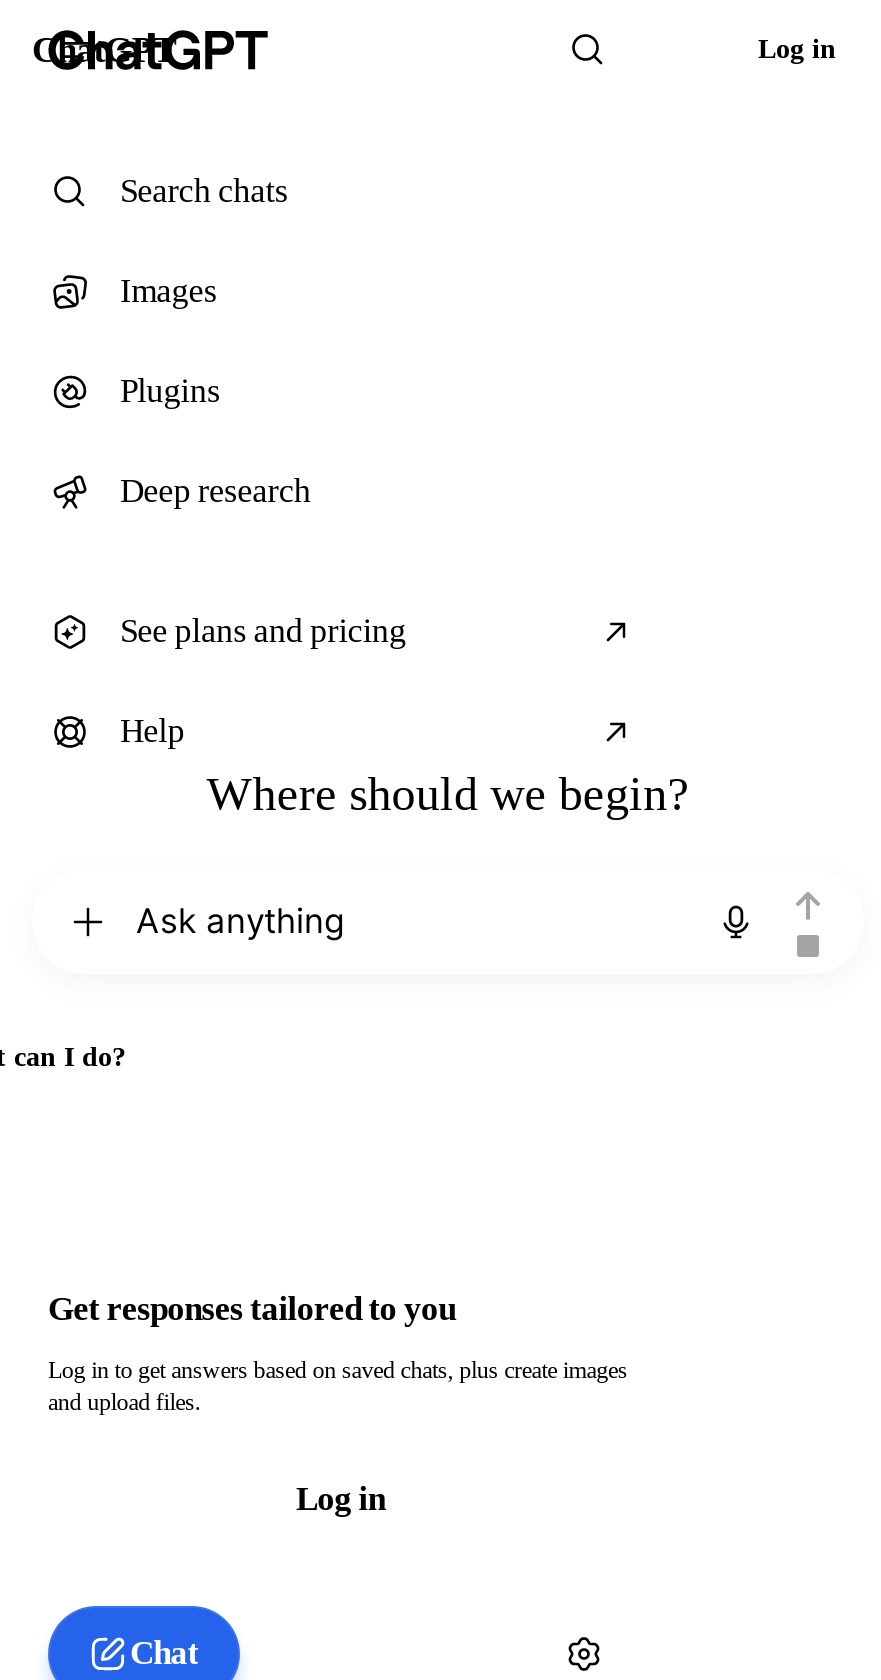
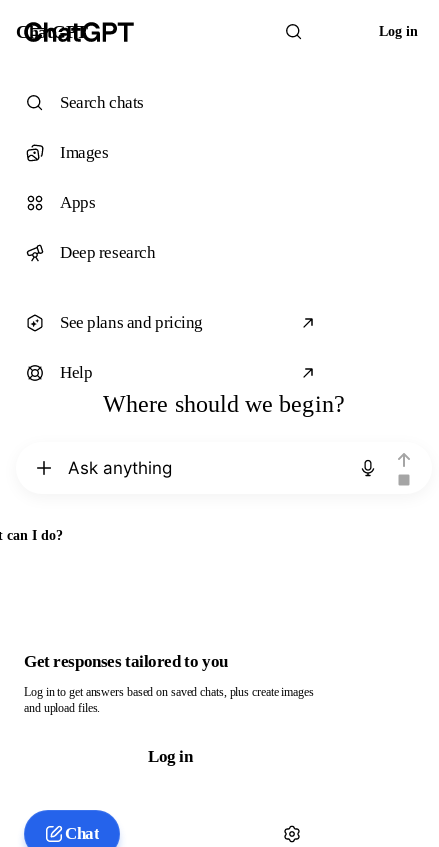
- Plugins
+ Apps
